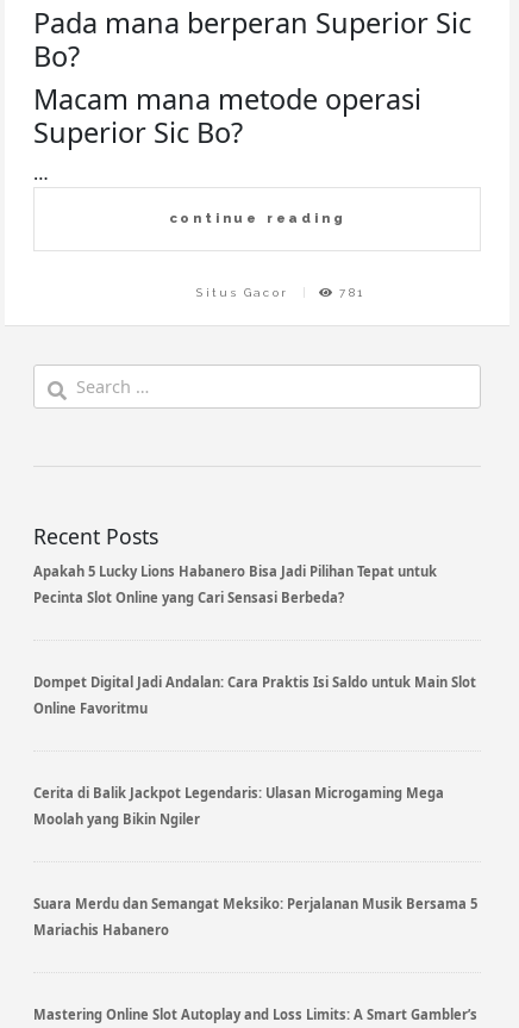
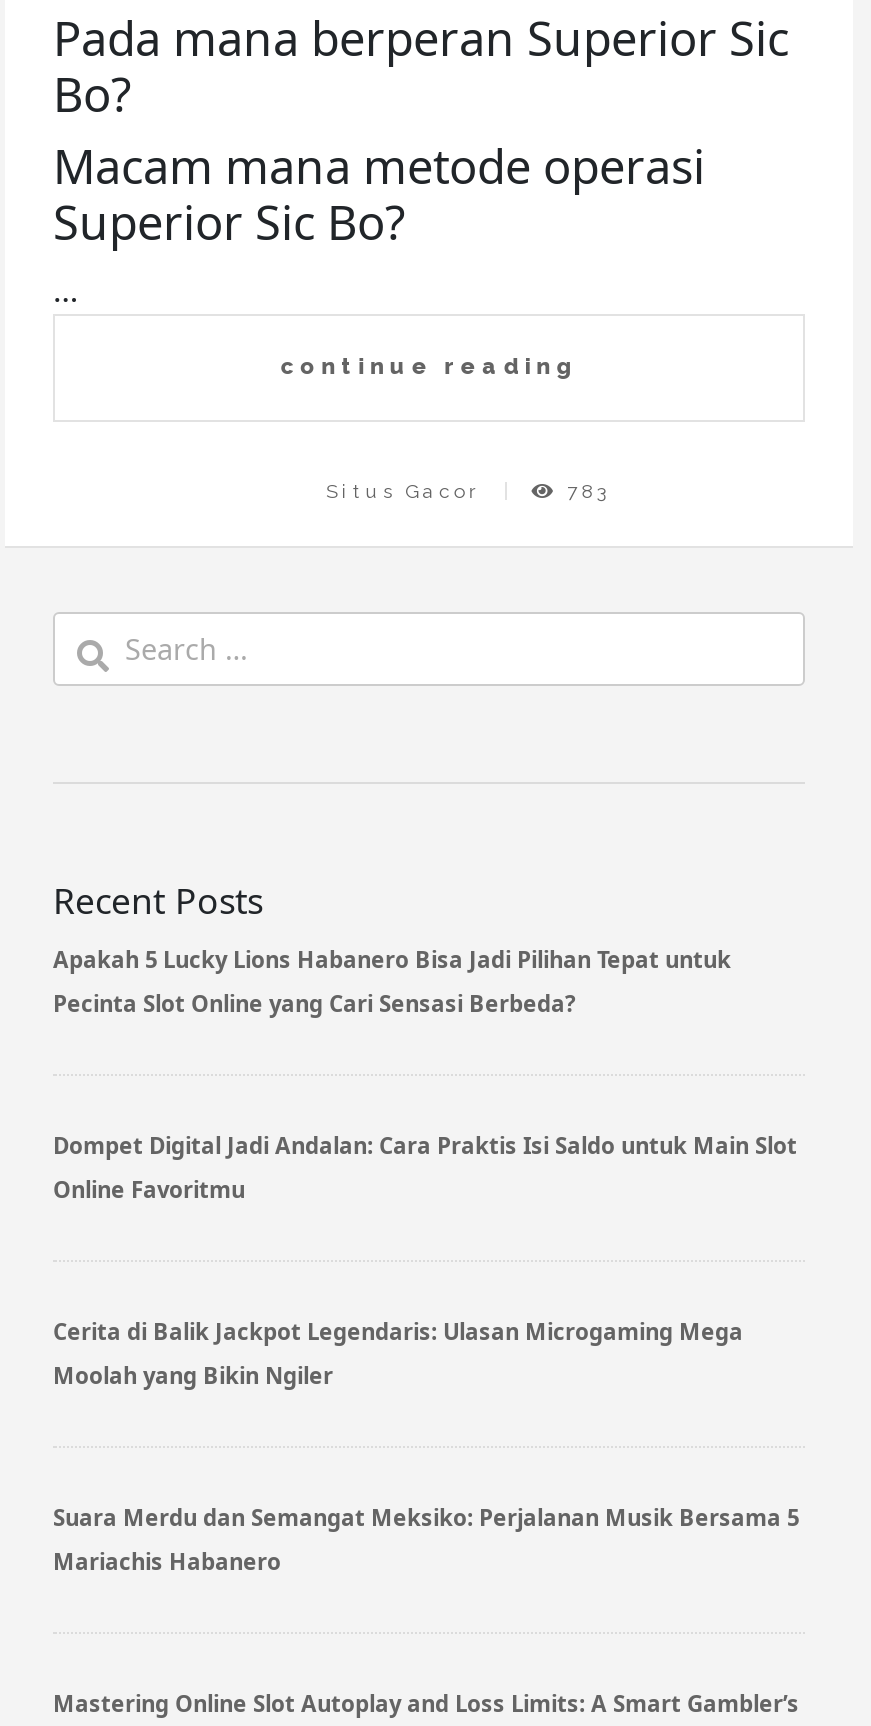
- 781
+ 783
